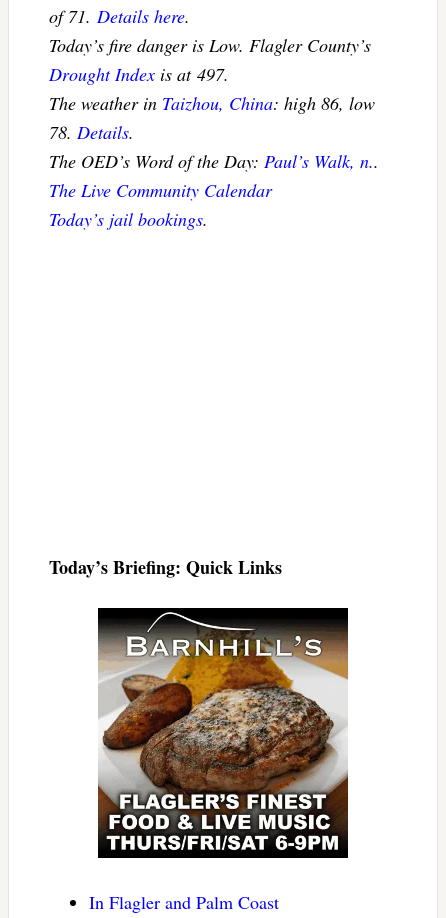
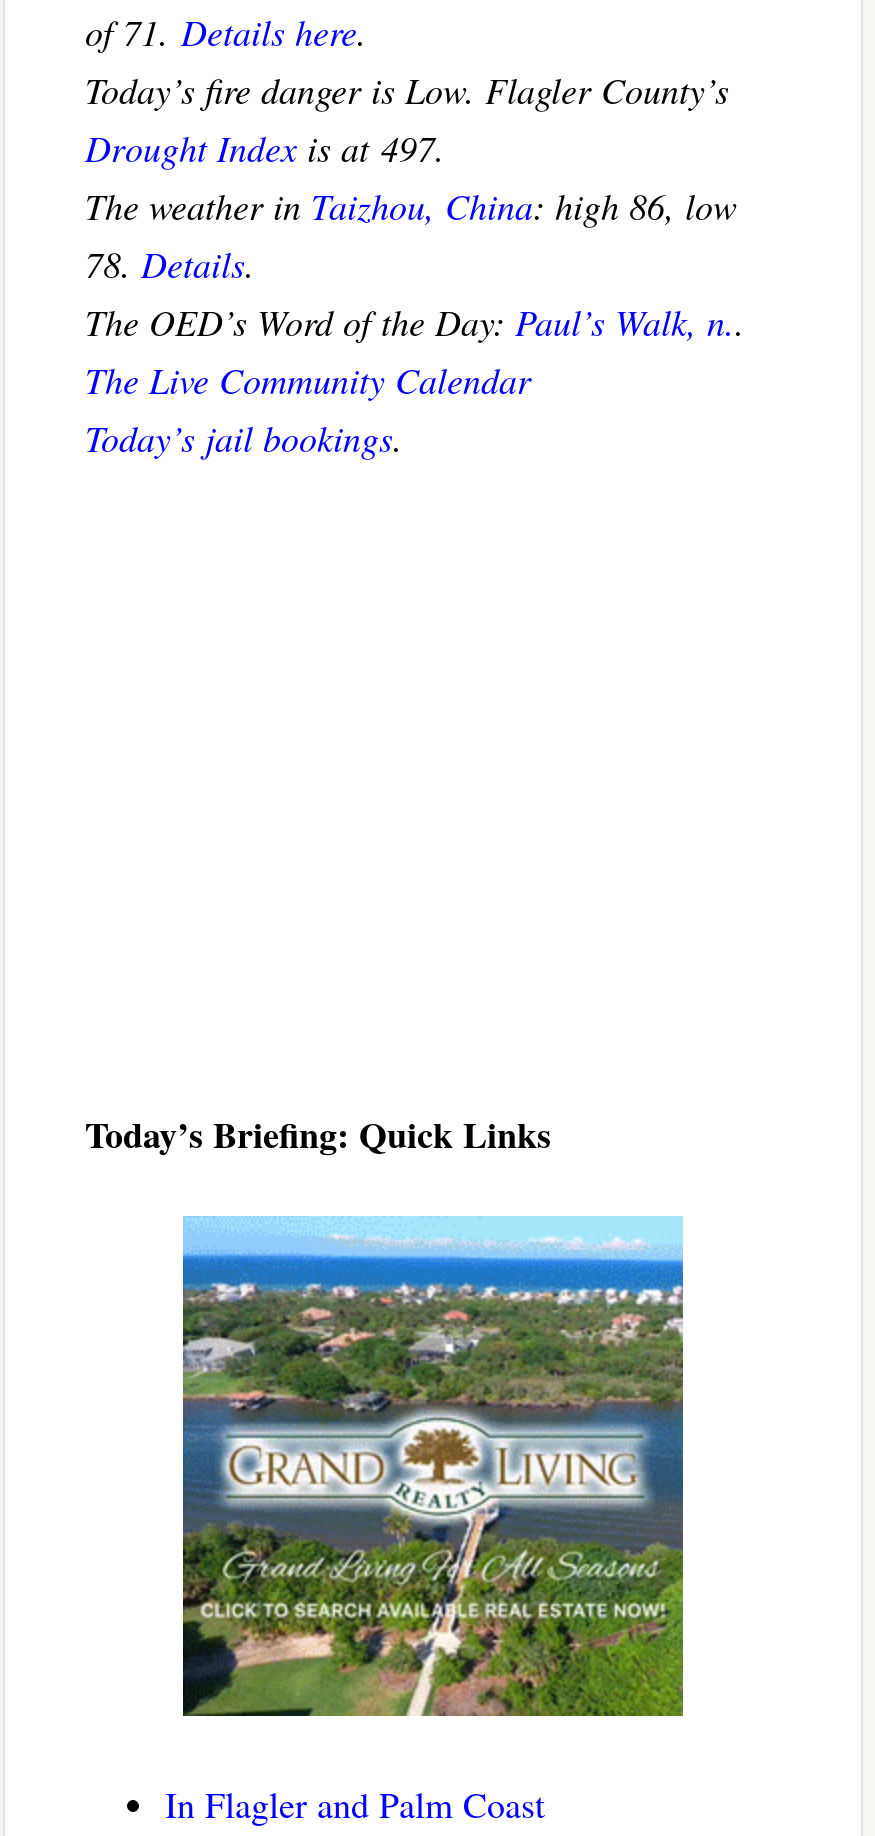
- [image]
+ [image]
